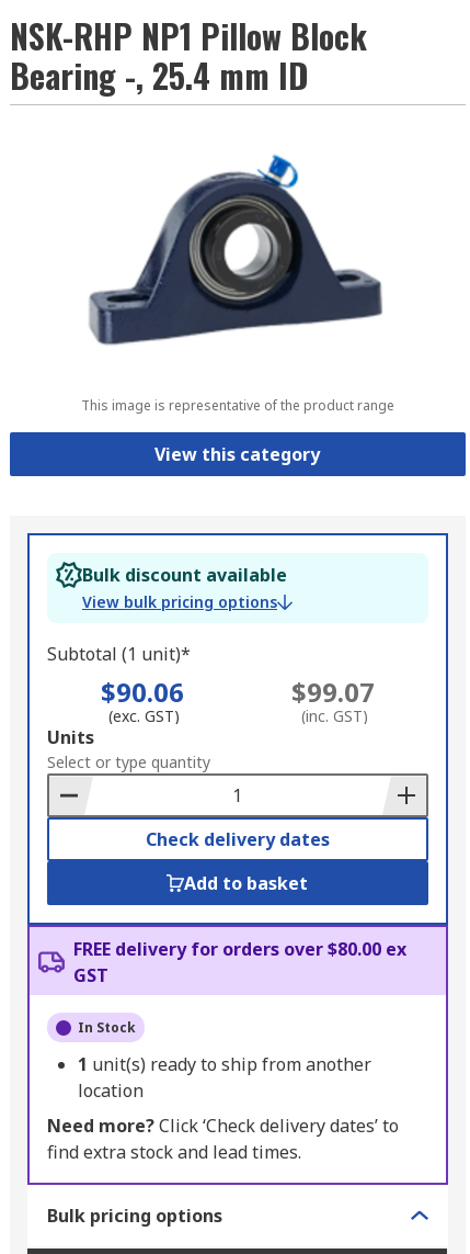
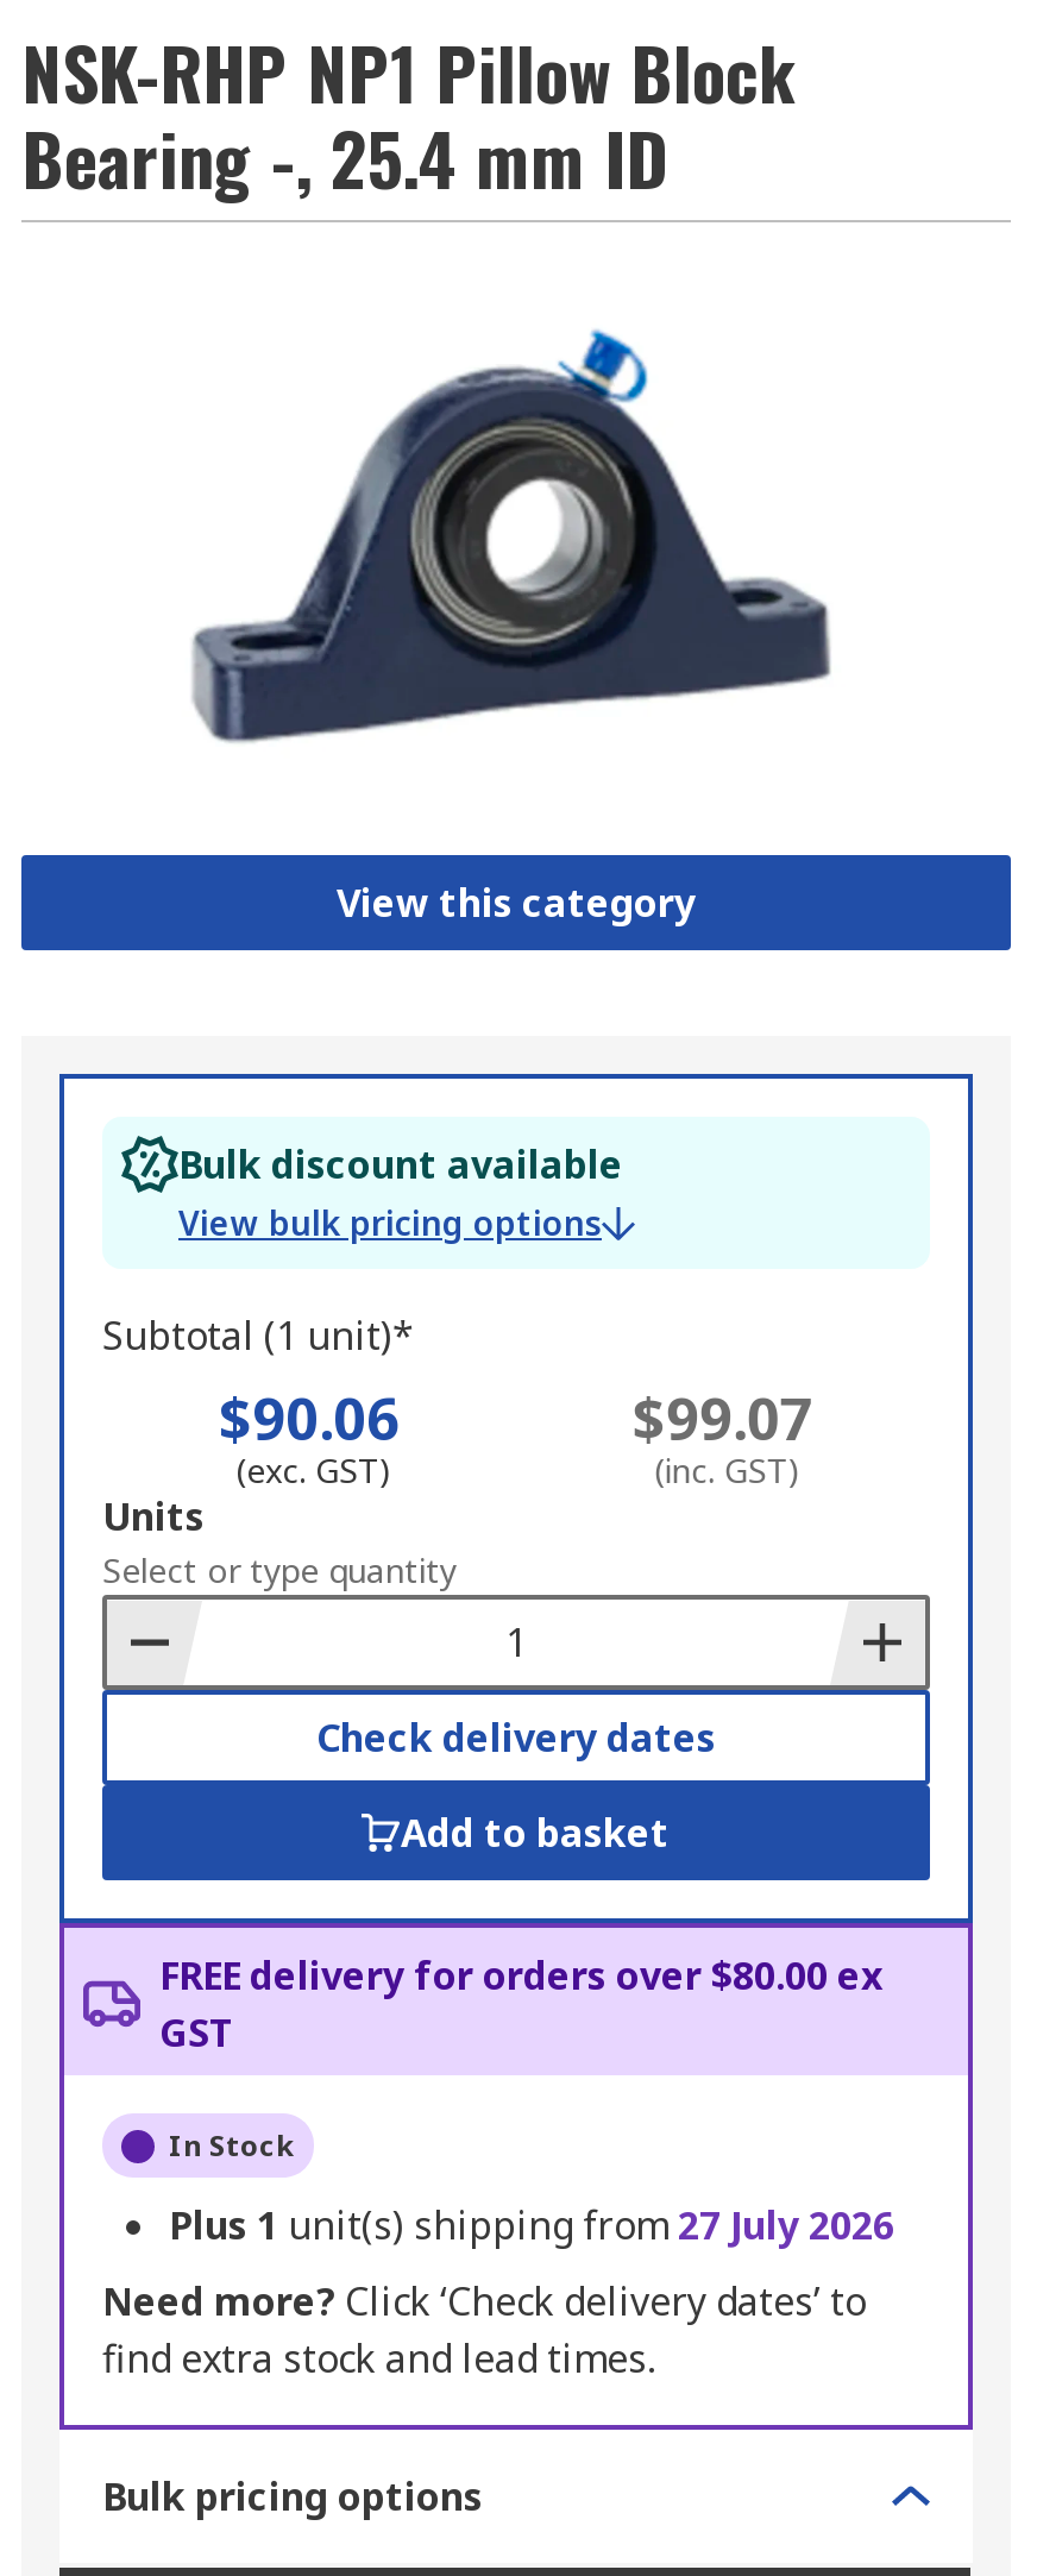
- This image is representative of the product range

- 1 unit(s) ready to ship from another
- location
+ Plus 1 unit(s) shipping from 27 July 2026
